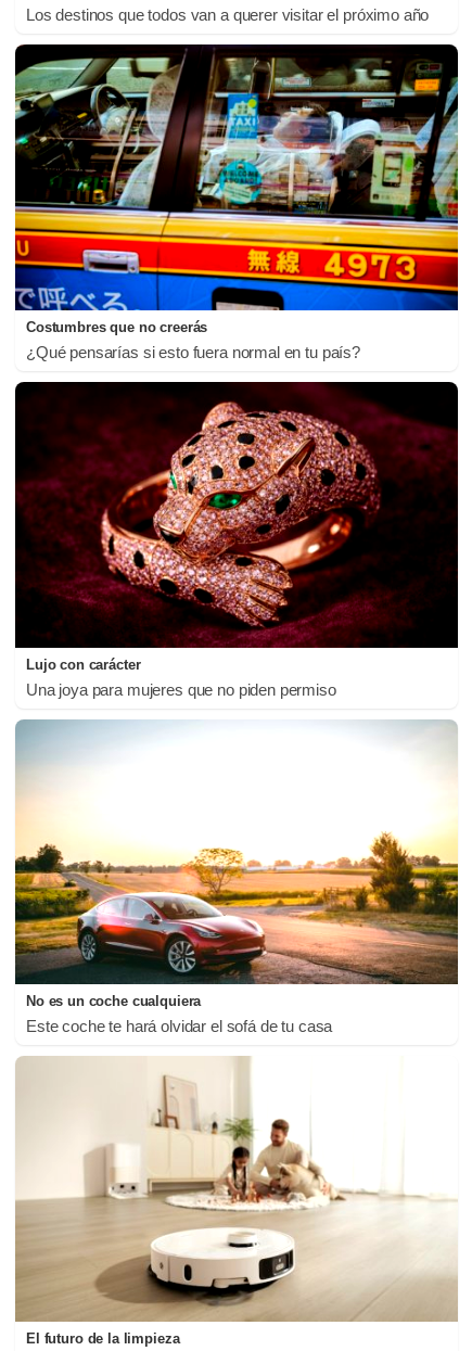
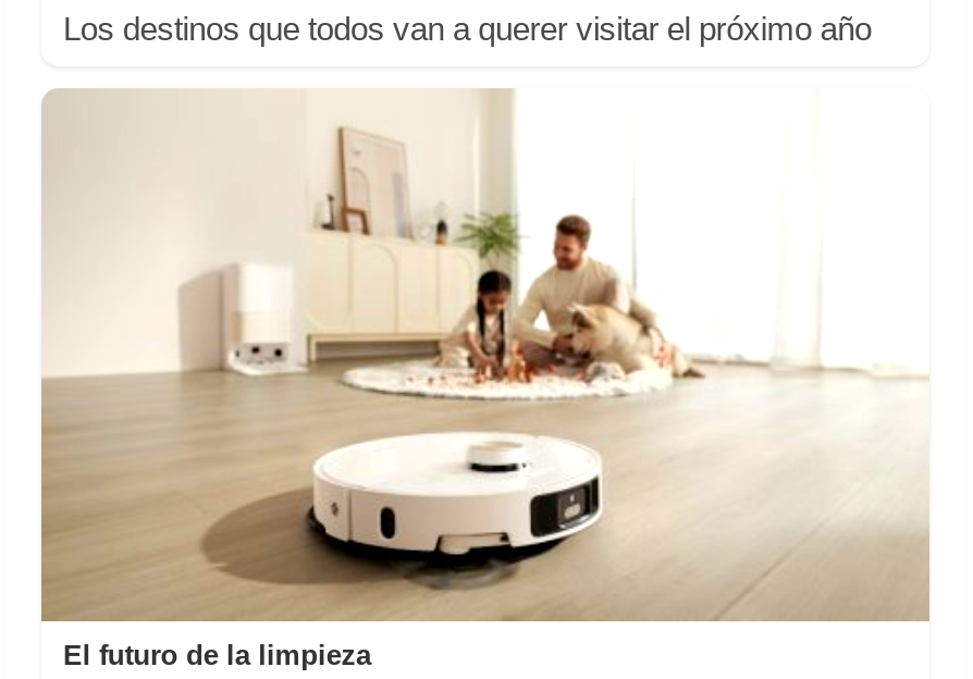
- [image]
- Costumbres que no creerás
- ¿Qué pensarías si esto fuera normal en tu país?

- [image]
- Lujo con carácter
- Una joya para mujeres que no piden permiso

- [image]
- No es un coche cualquiera
- Este coche te hará olvidar el sofá de tu casa
